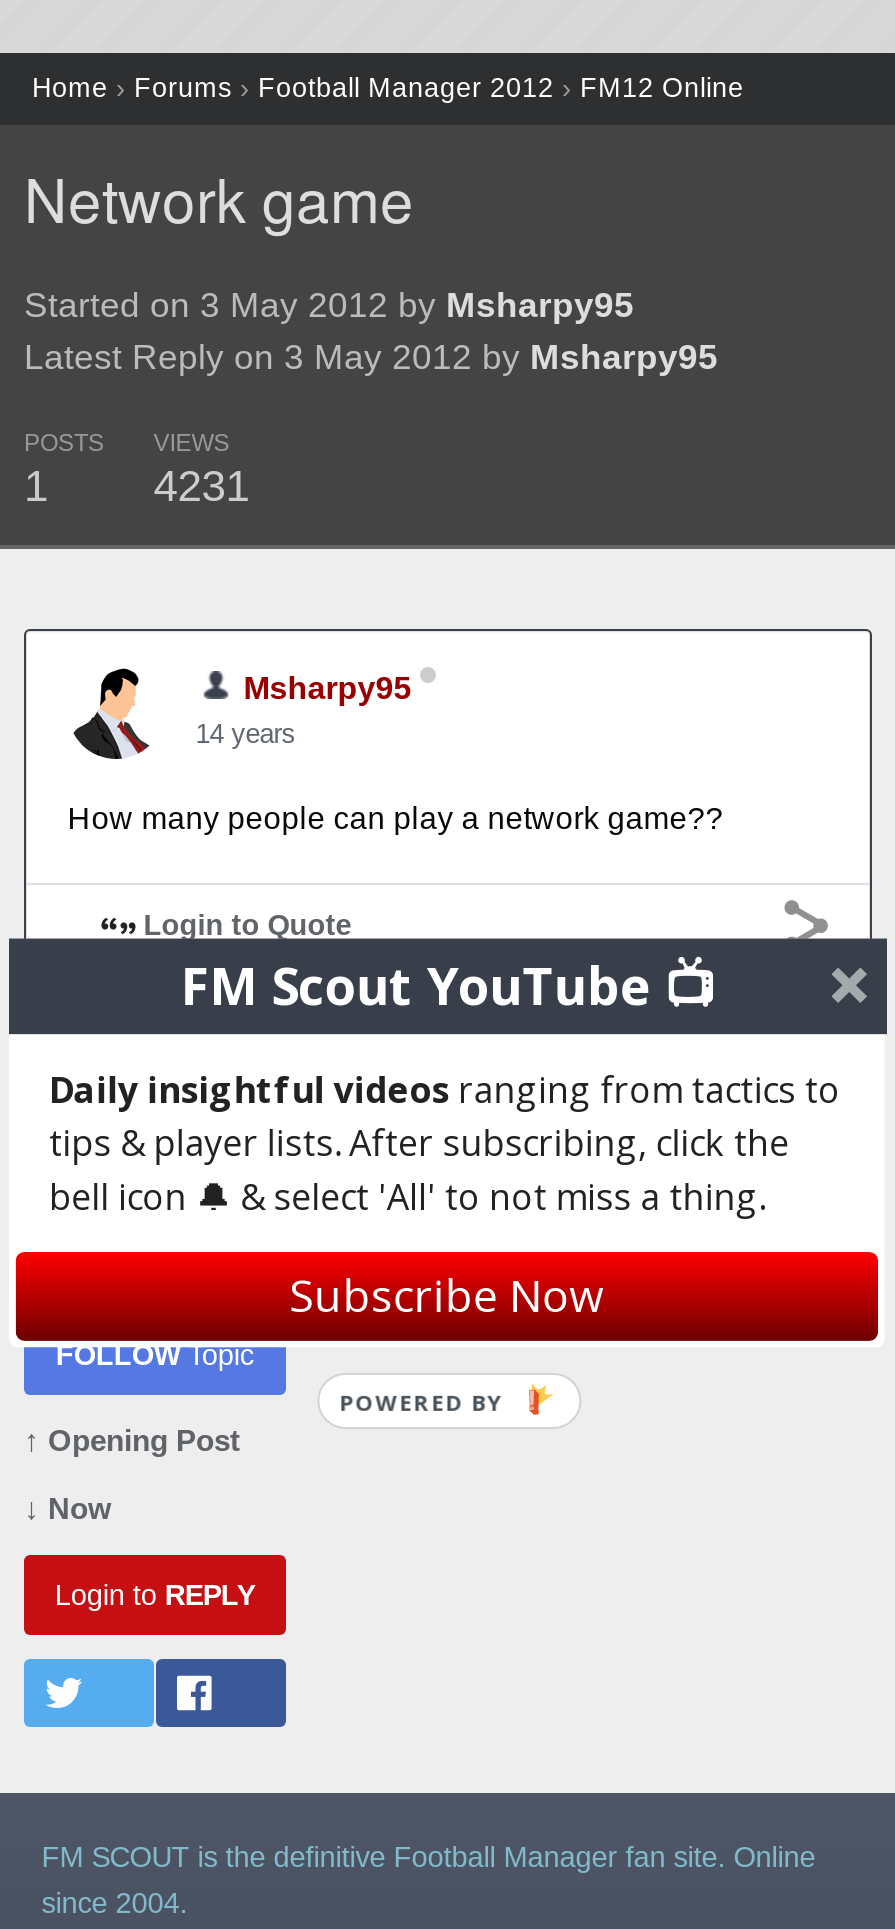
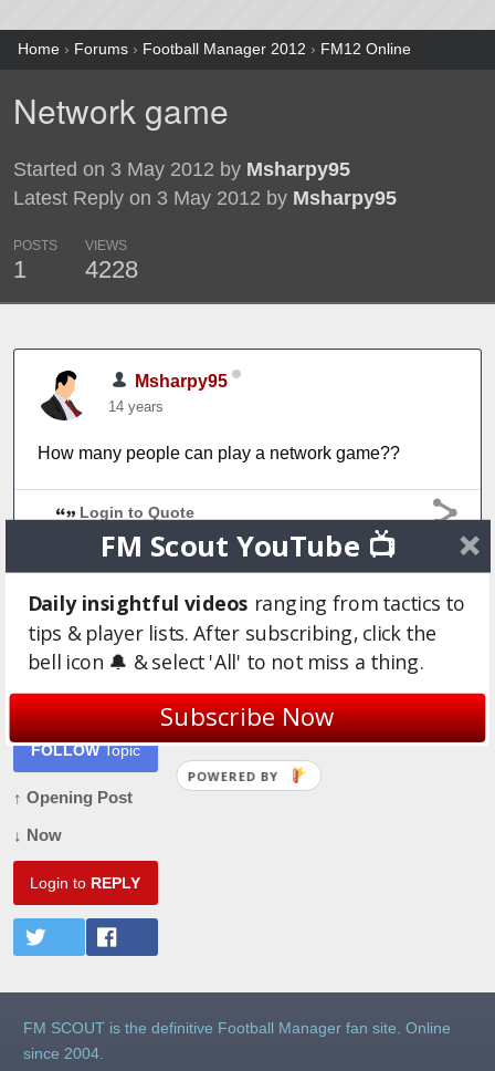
- 4231
+ 4228
